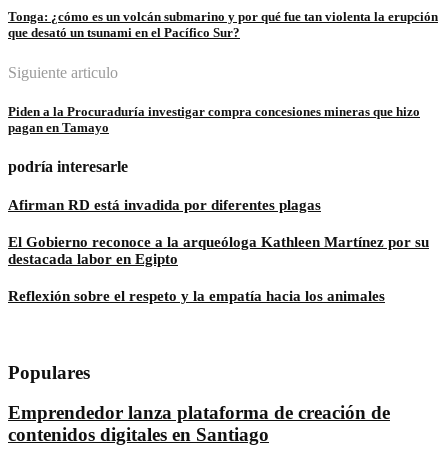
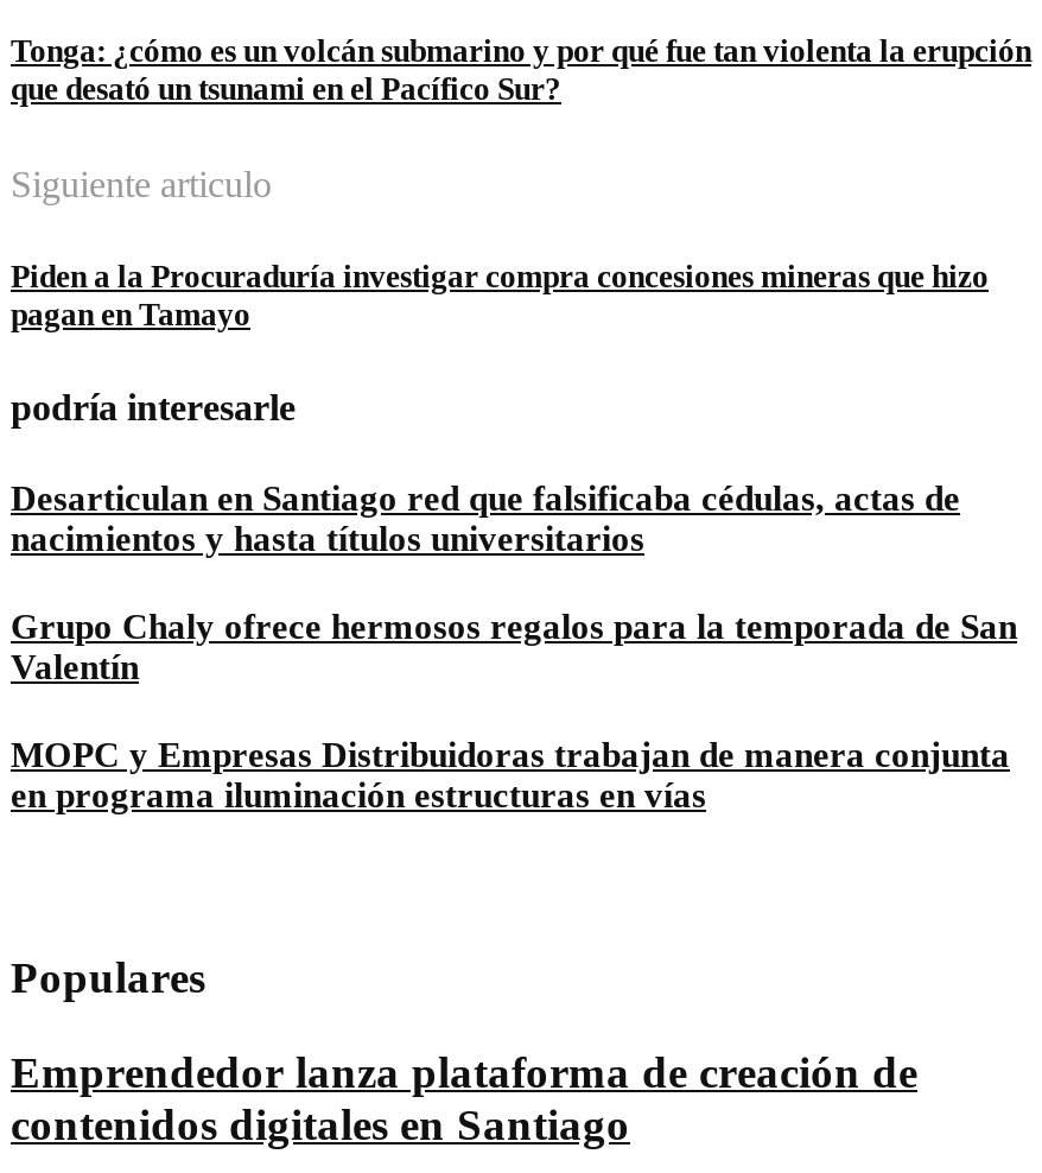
- Afirman RD está invadida por diferentes plagas
+ Desarticulan en Santiago red que falsificaba cédulas, actas de
+ nacimientos y hasta títulos universitarios

- El Gobierno reconoce a la arqueóloga Kathleen Martínez por su
- destacada labor en Egipto
+ Grupo Chaly ofrece hermosos regalos para la temporada de San
+ Valentín

- Reflexión sobre el respeto y la empatía hacia los animales
+ MOPC y Empresas Distribuidoras trabajan de manera conjunta
+ en programa iluminación estructuras en vías
